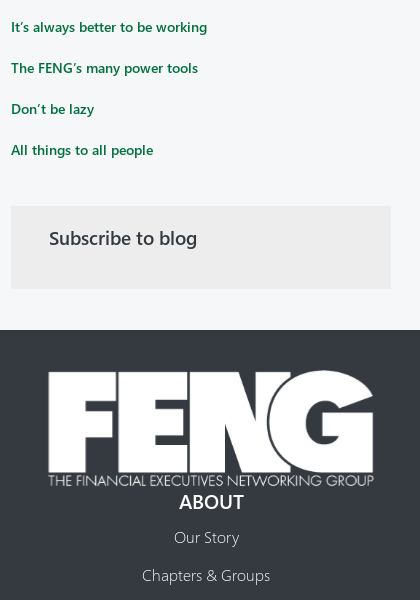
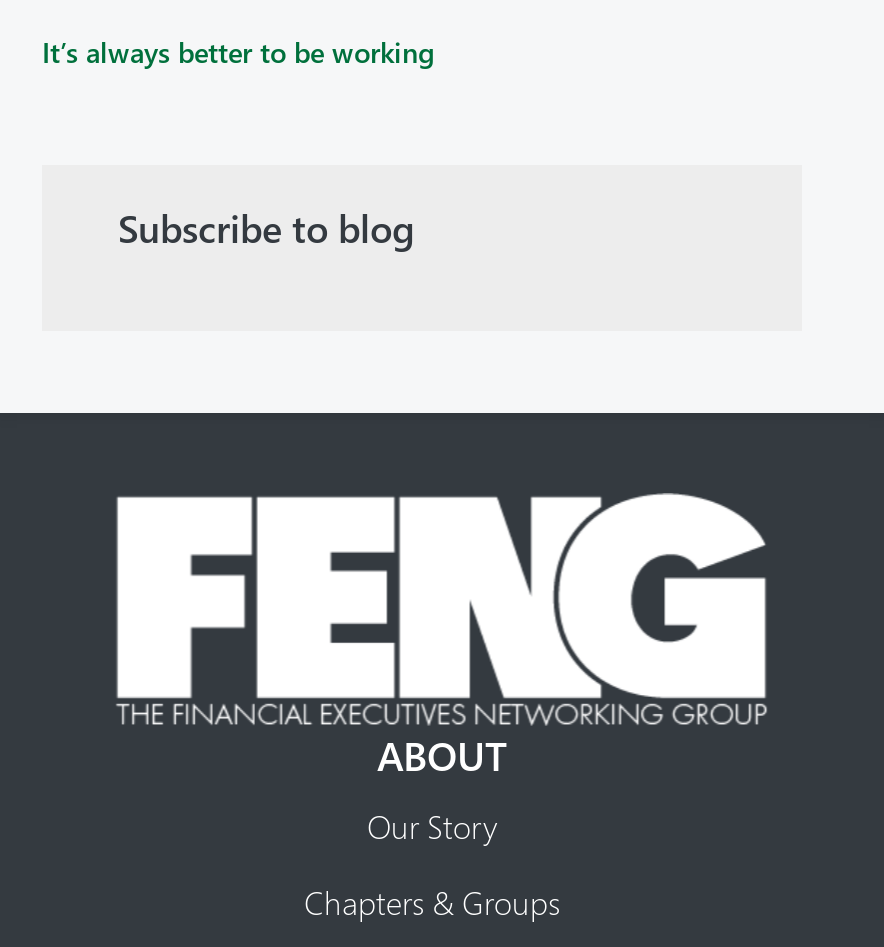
- The FENG’s many power tools
- Don’t be lazy
- All things to all people
